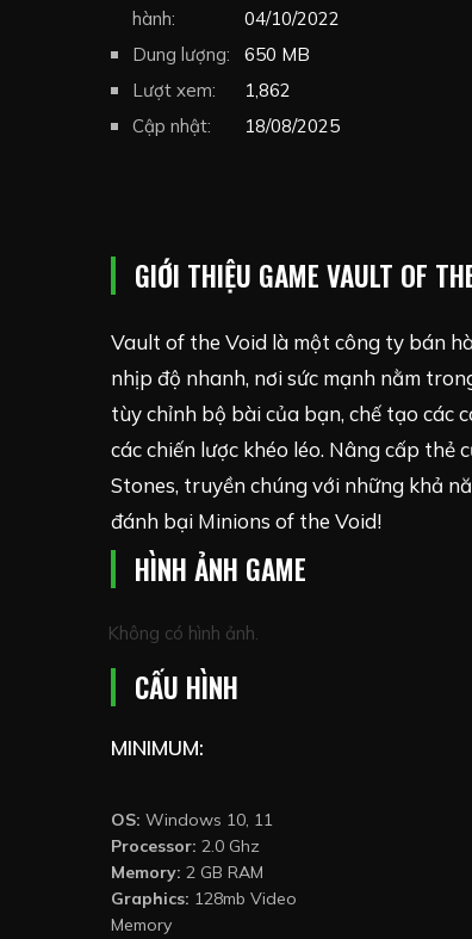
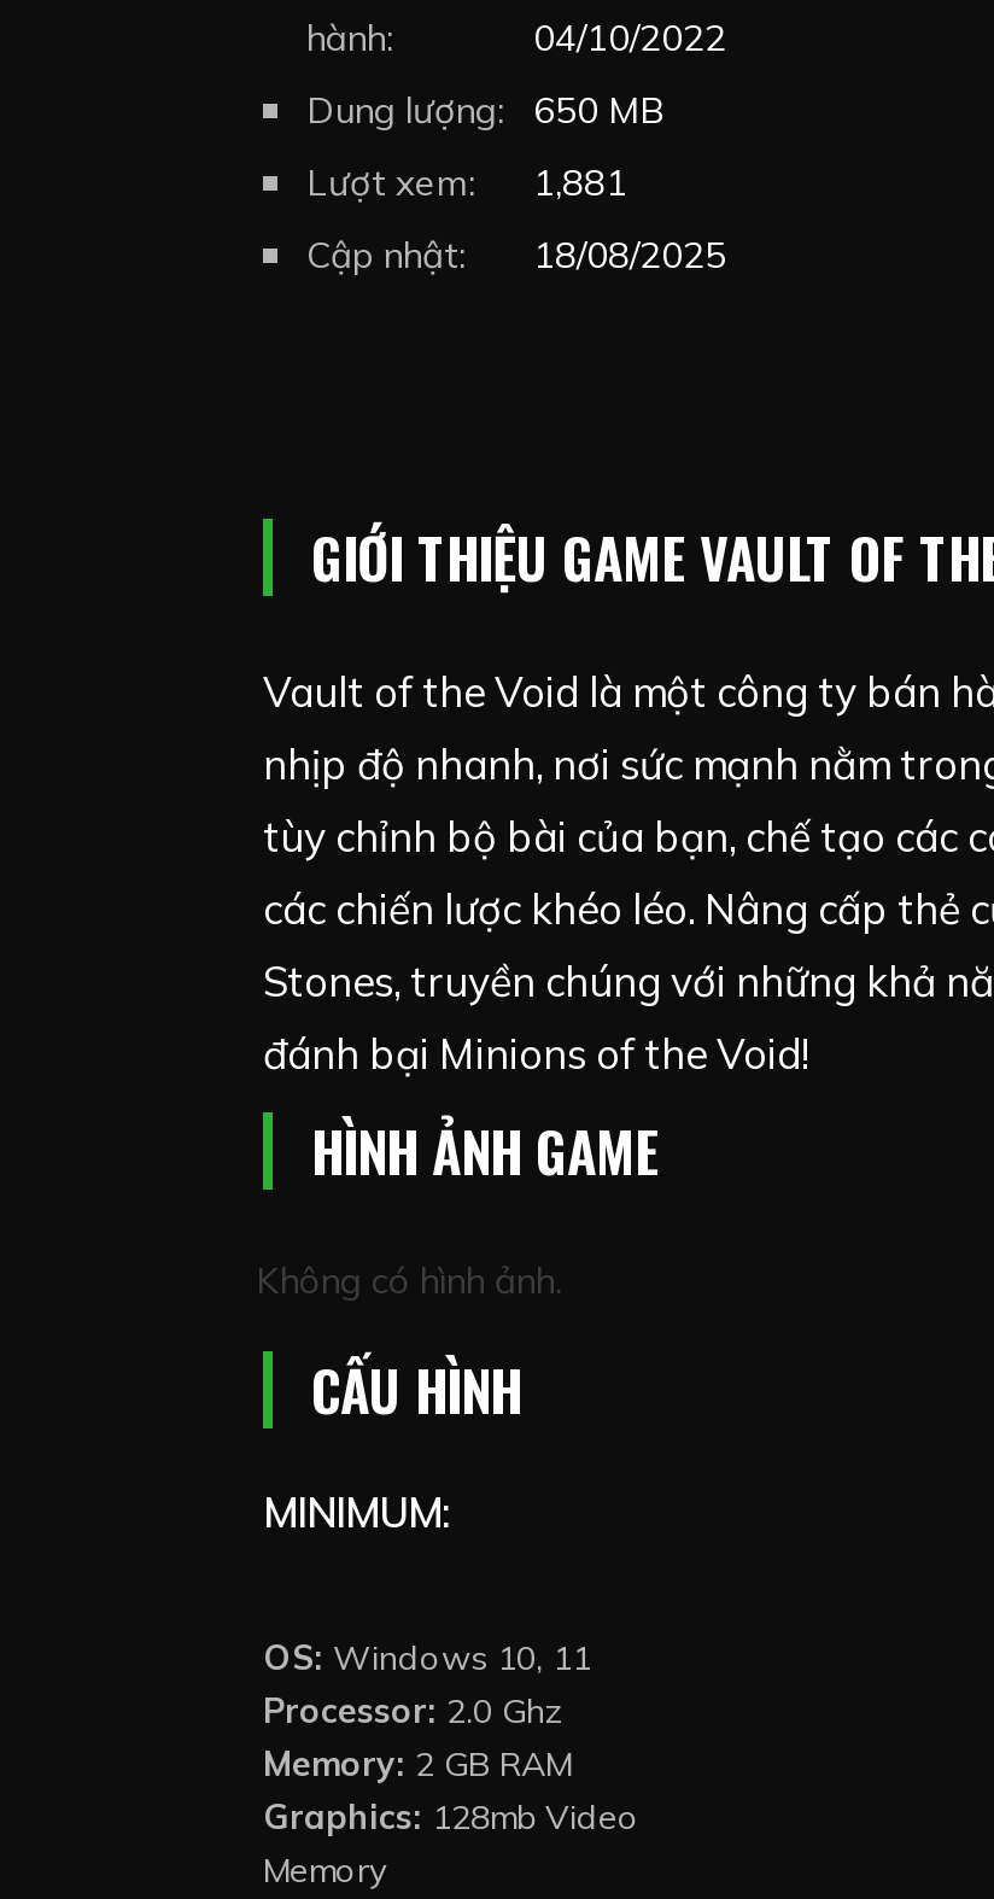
- Lượt xem: 1,862
+ Lượt xem: 1,881
